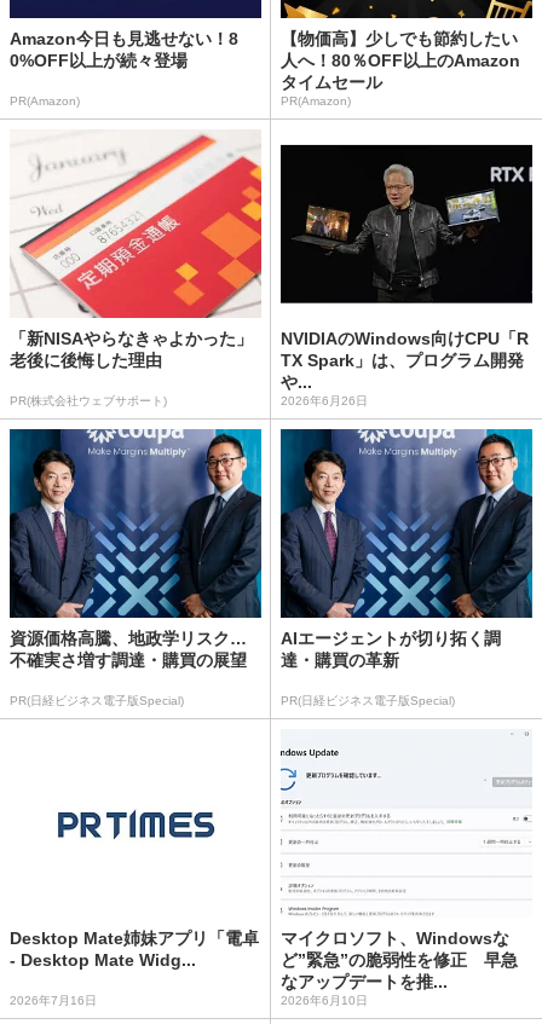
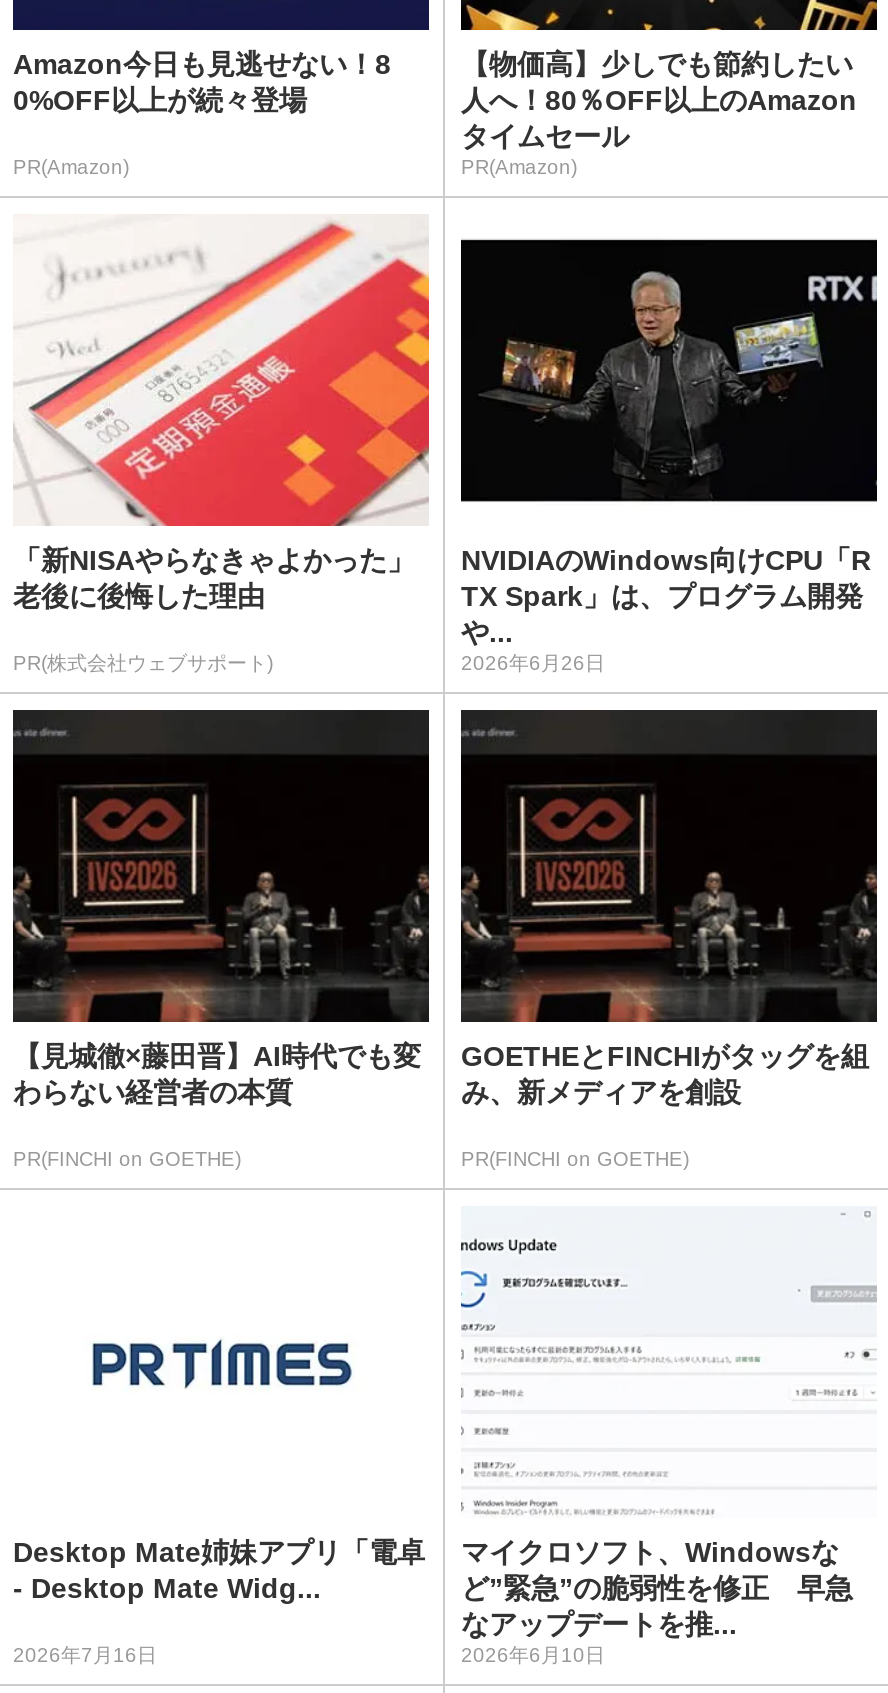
- [image]
- 資源価格高騰、地政学リスク…
- 不確実さ増す調達・購買の展望
+ [image]
+ 【見城徹×藤田晋】AI時代でも変
+ わらない経営者の本質

- [image]
- AIエージェントが切り拓く調
- 達・購買の革新
+ [image]
+ GOETHEとFINCHIがタッグを組
+ み、新メディアを創設

- PR(日経ビジネス電子版Special)
+ PR(FINCHI on GOETHE)

- PR(日経ビジネス電子版Special)
+ PR(FINCHI on GOETHE)
